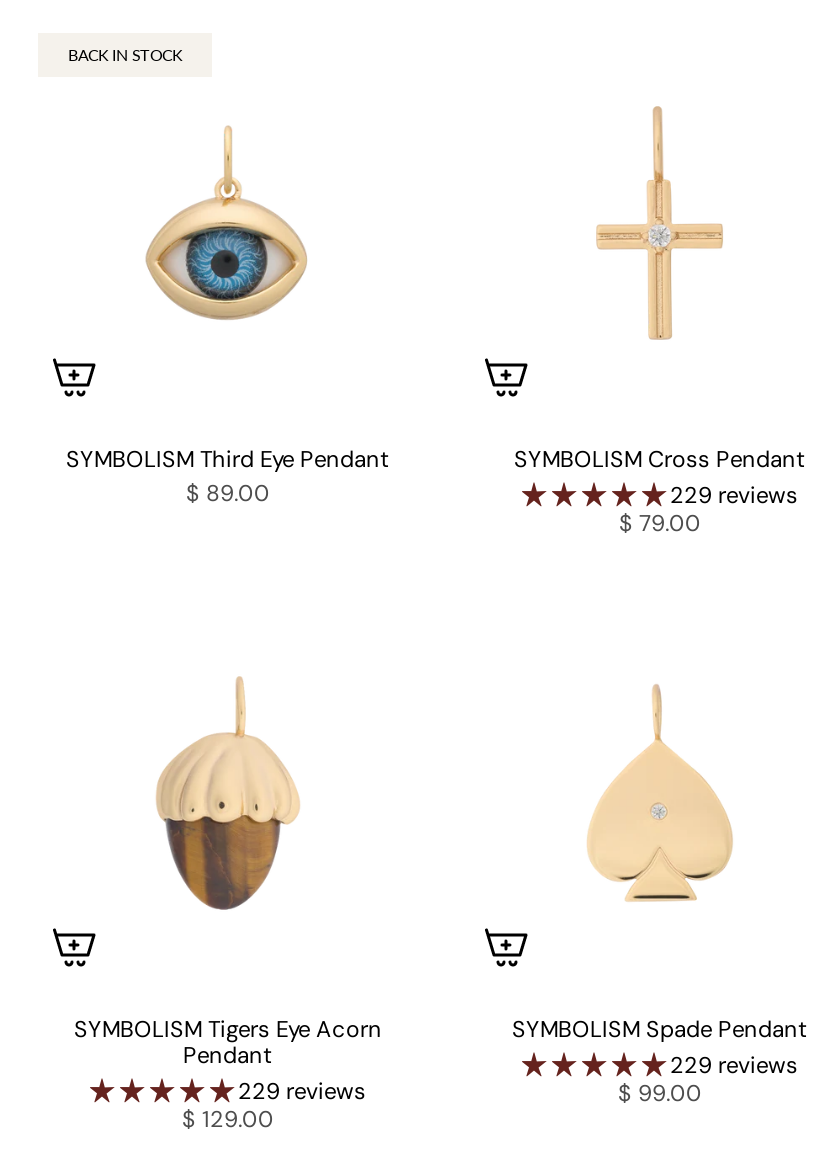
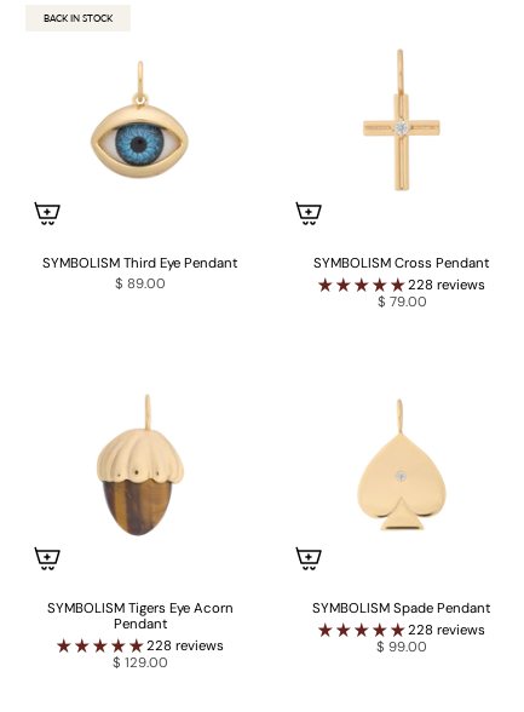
- 229 reviews
+ 228 reviews

- 229 reviews
+ 228 reviews

- 229 reviews
+ 228 reviews
